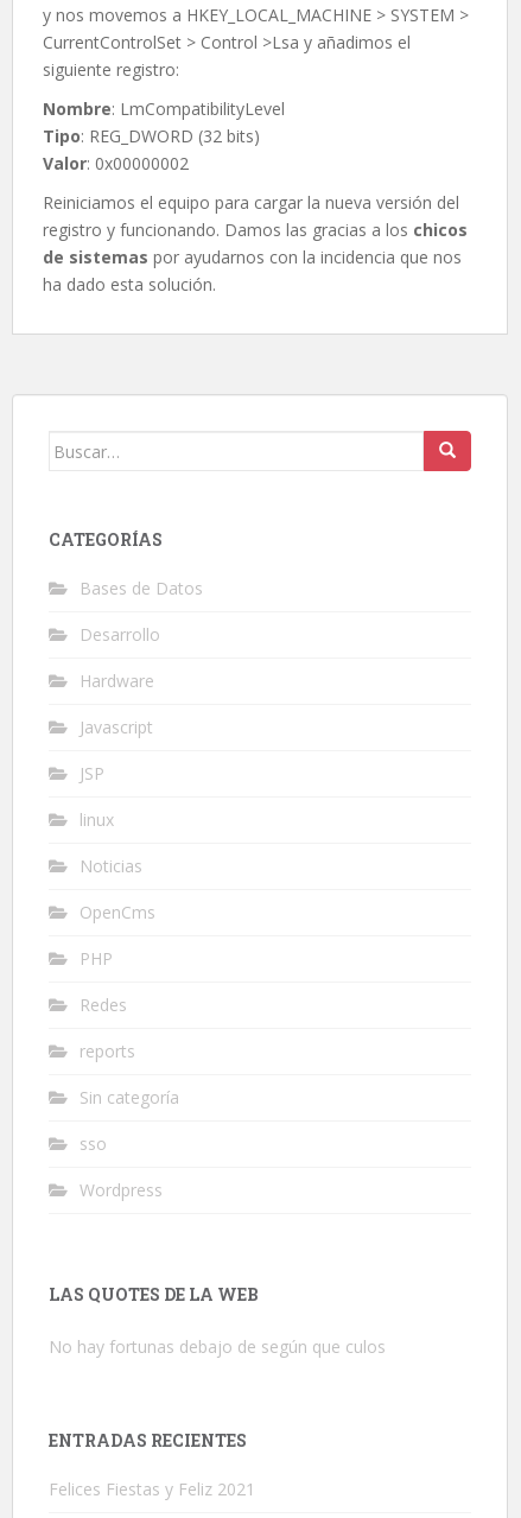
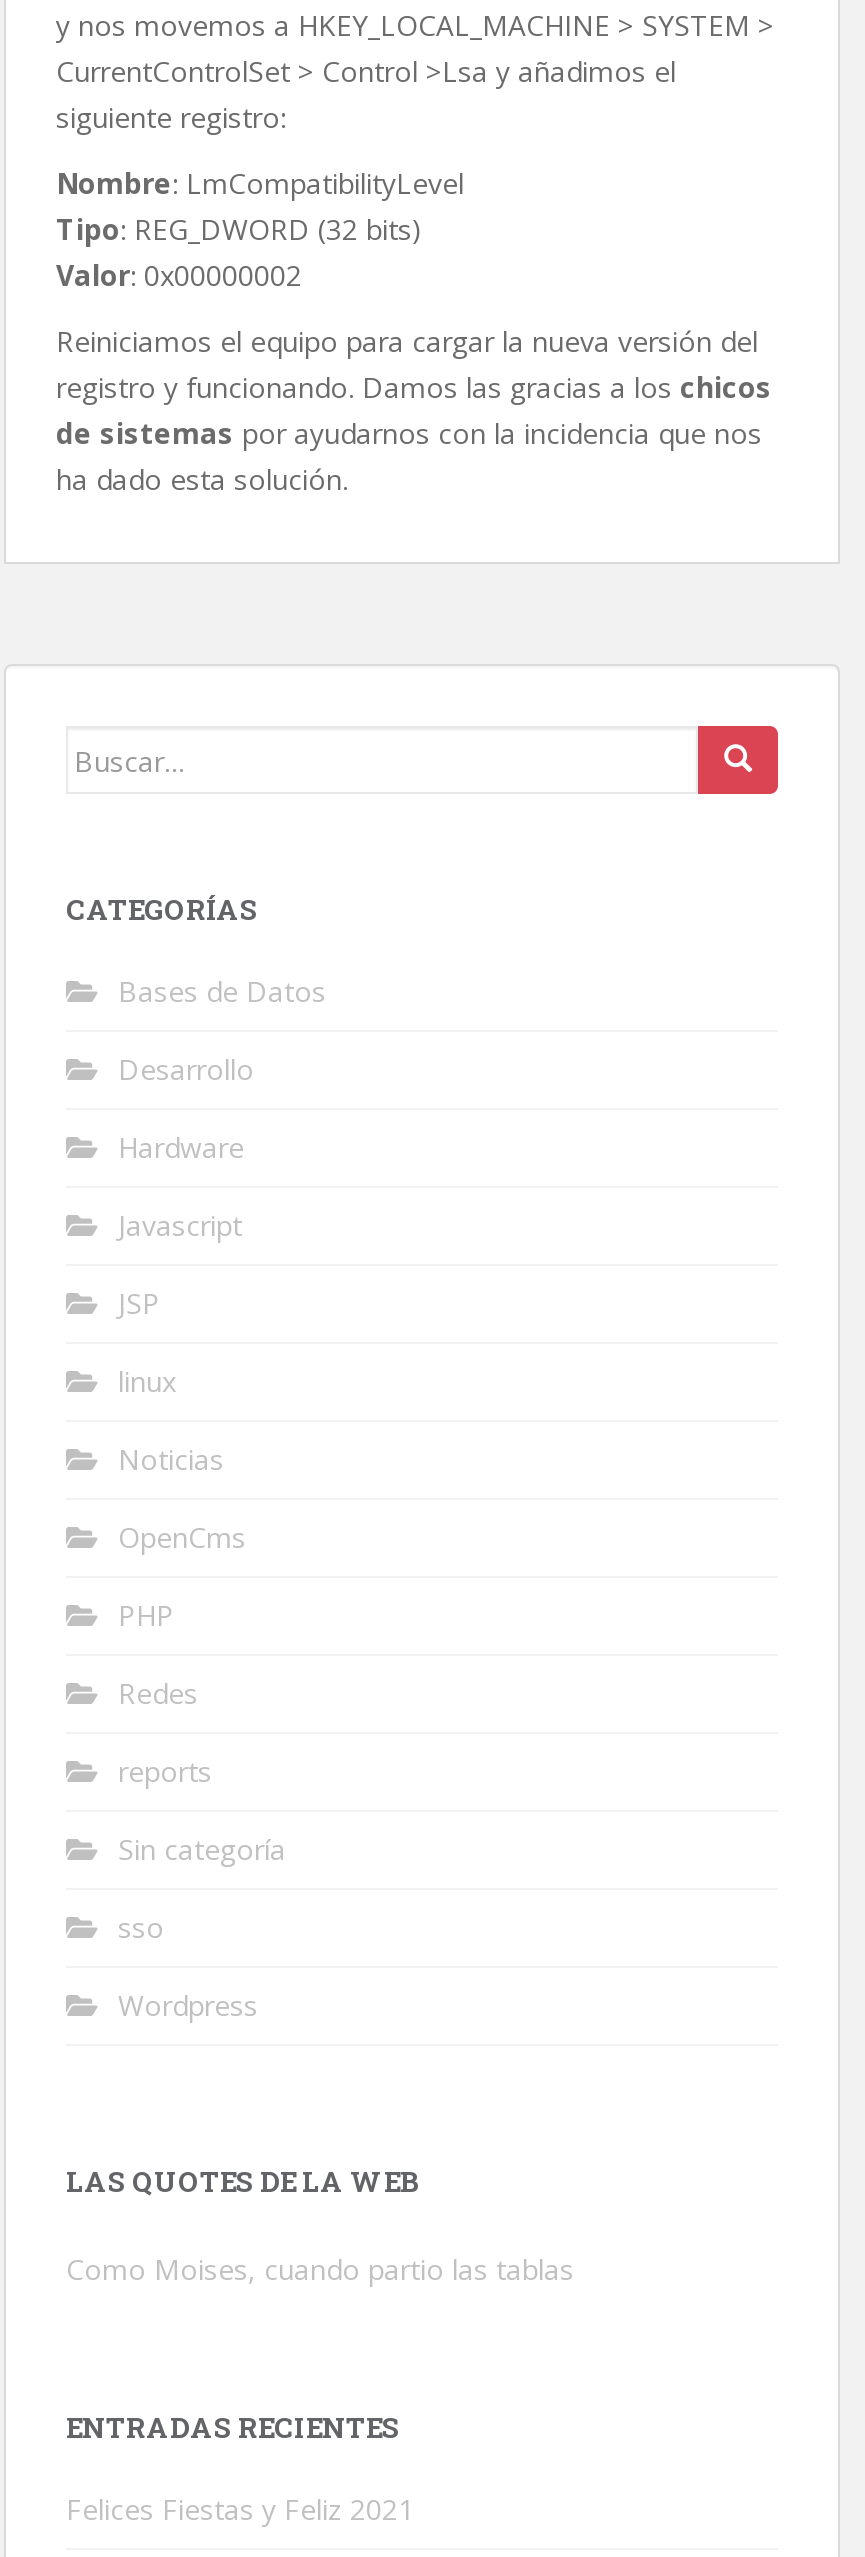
- No hay fortunas debajo de según que culos
+ Como Moises, cuando partio las tablas
